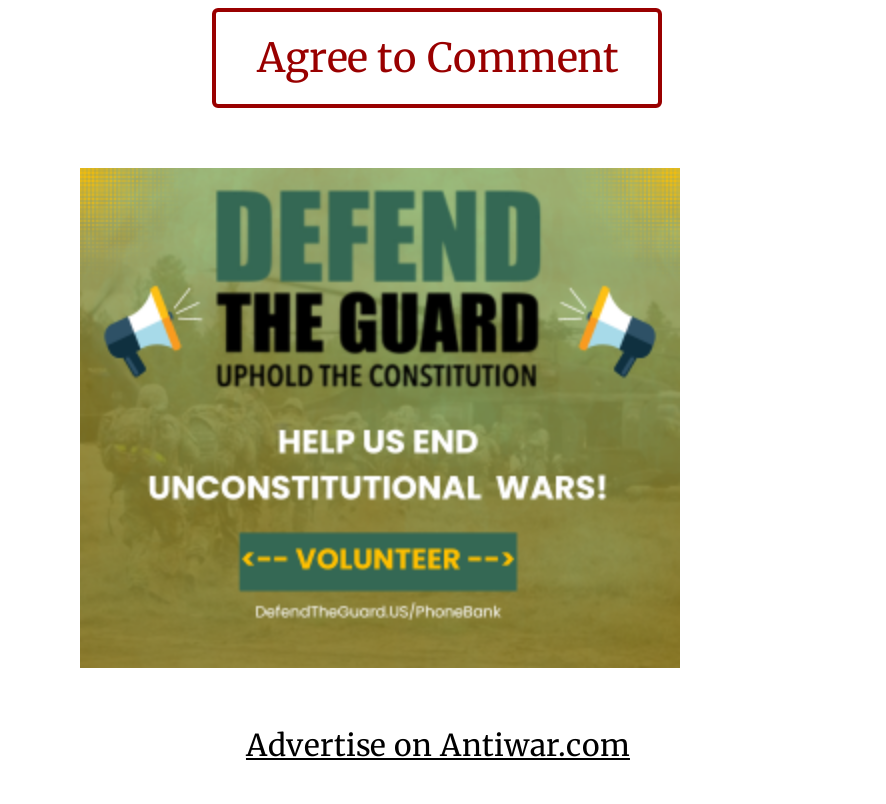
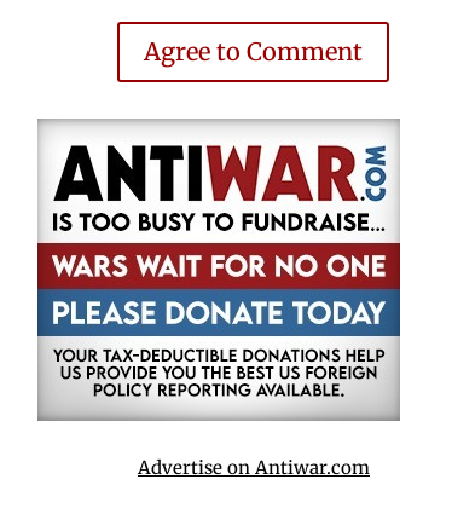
- [image]
+ [image]
